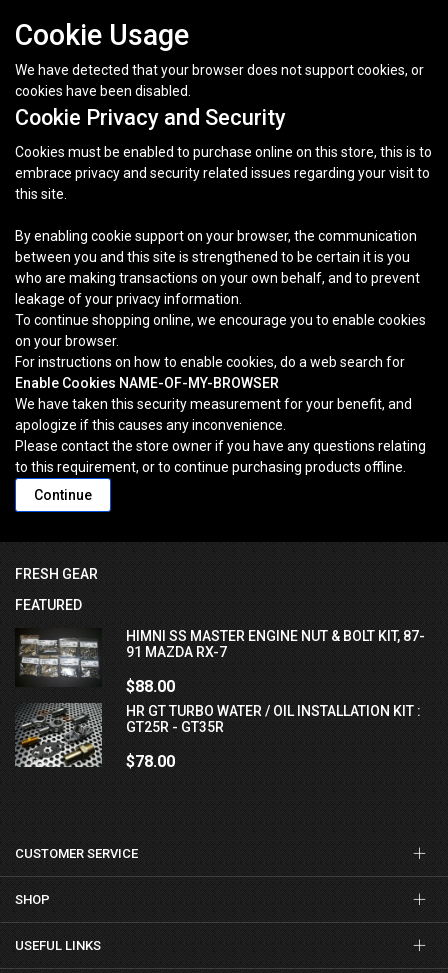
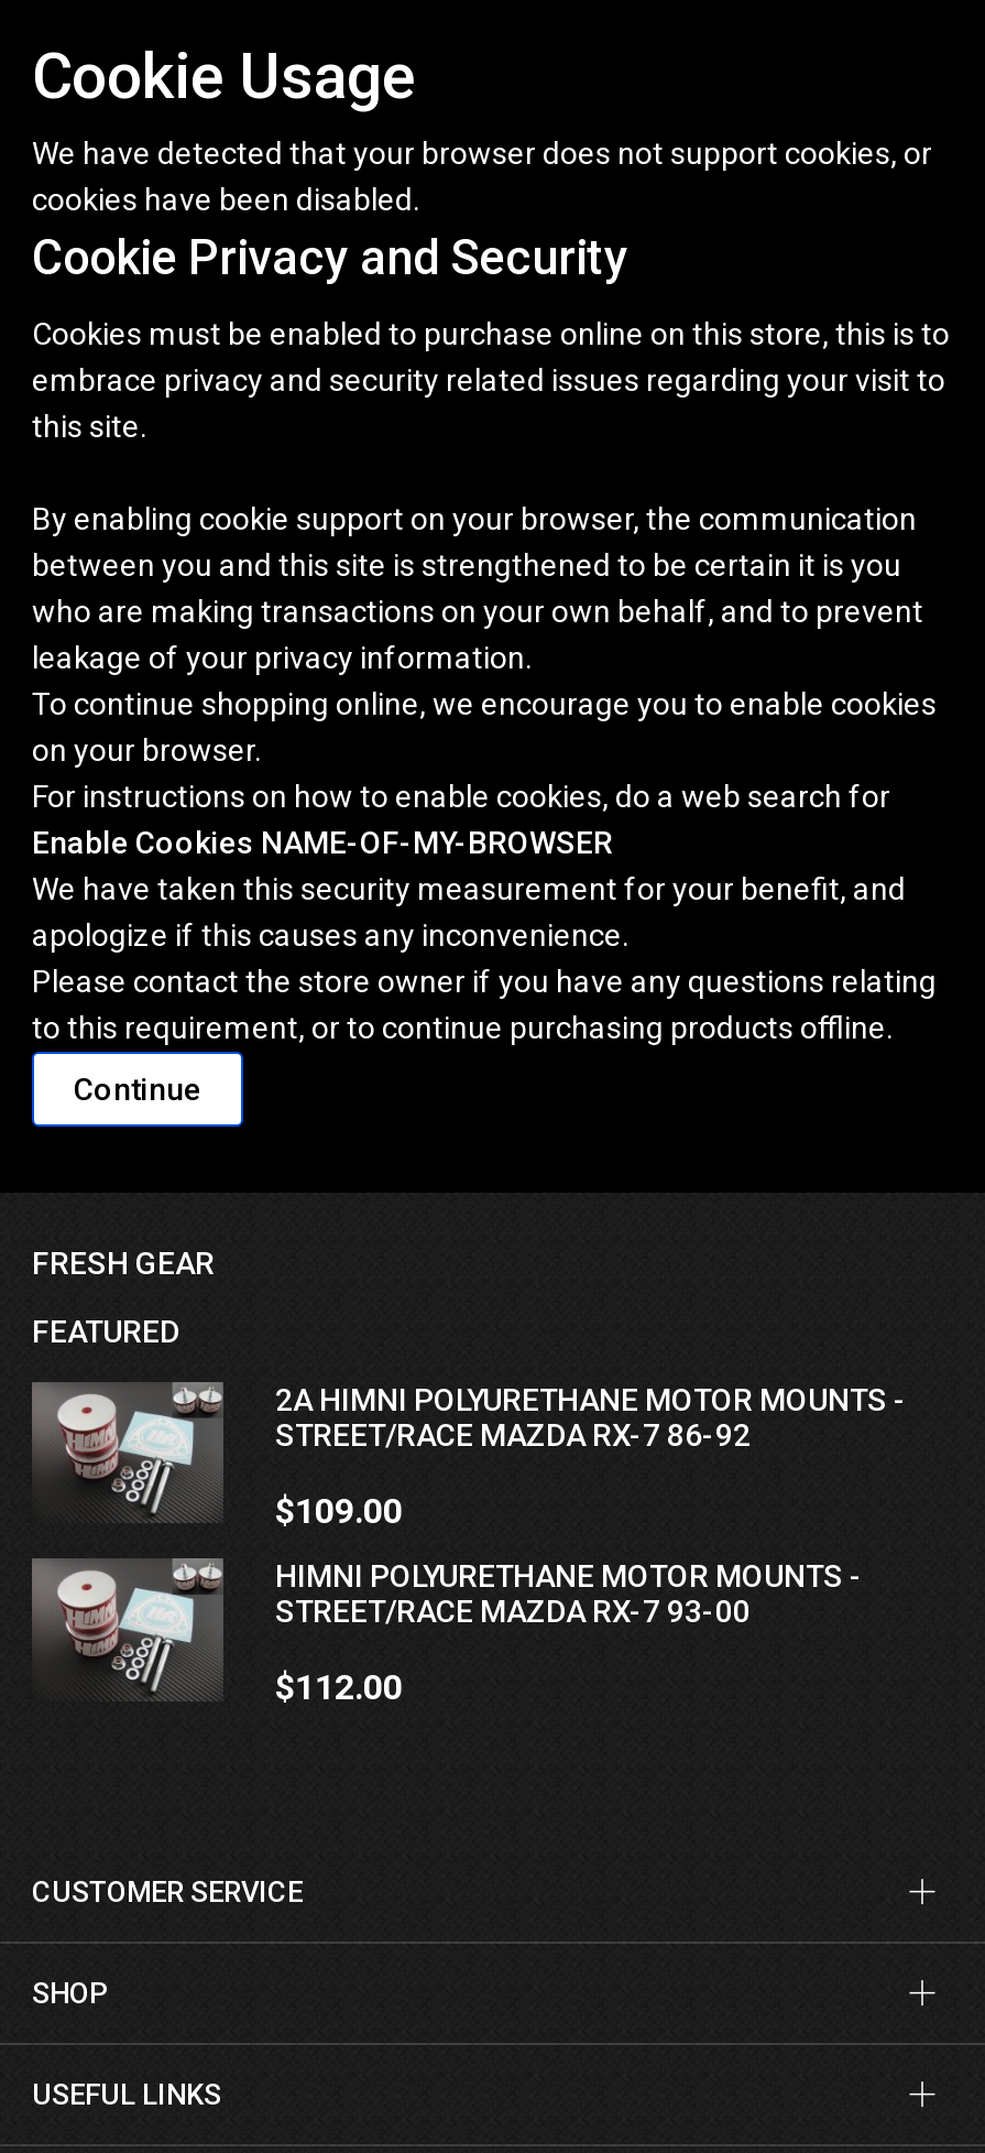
- [image]
- HIMNI SS MASTER ENGINE NUT & BOLT KIT, 87-
- 91 MAZDA RX-7
- $88.00
- HR GT TURBO WATER / OIL INSTALLATION KIT :
- GT25R - GT35R
- $78.00
+ [image]
+ 2A HIMNI POLYURETHANE MOTOR MOUNTS -
+ STREET/RACE MAZDA RX-7 86-92
+ $109.00
+ HIMNI POLYURETHANE MOTOR MOUNTS -
+ STREET/RACE MAZDA RX-7 93-00
+ $112.00

- [image]
+ [image]
